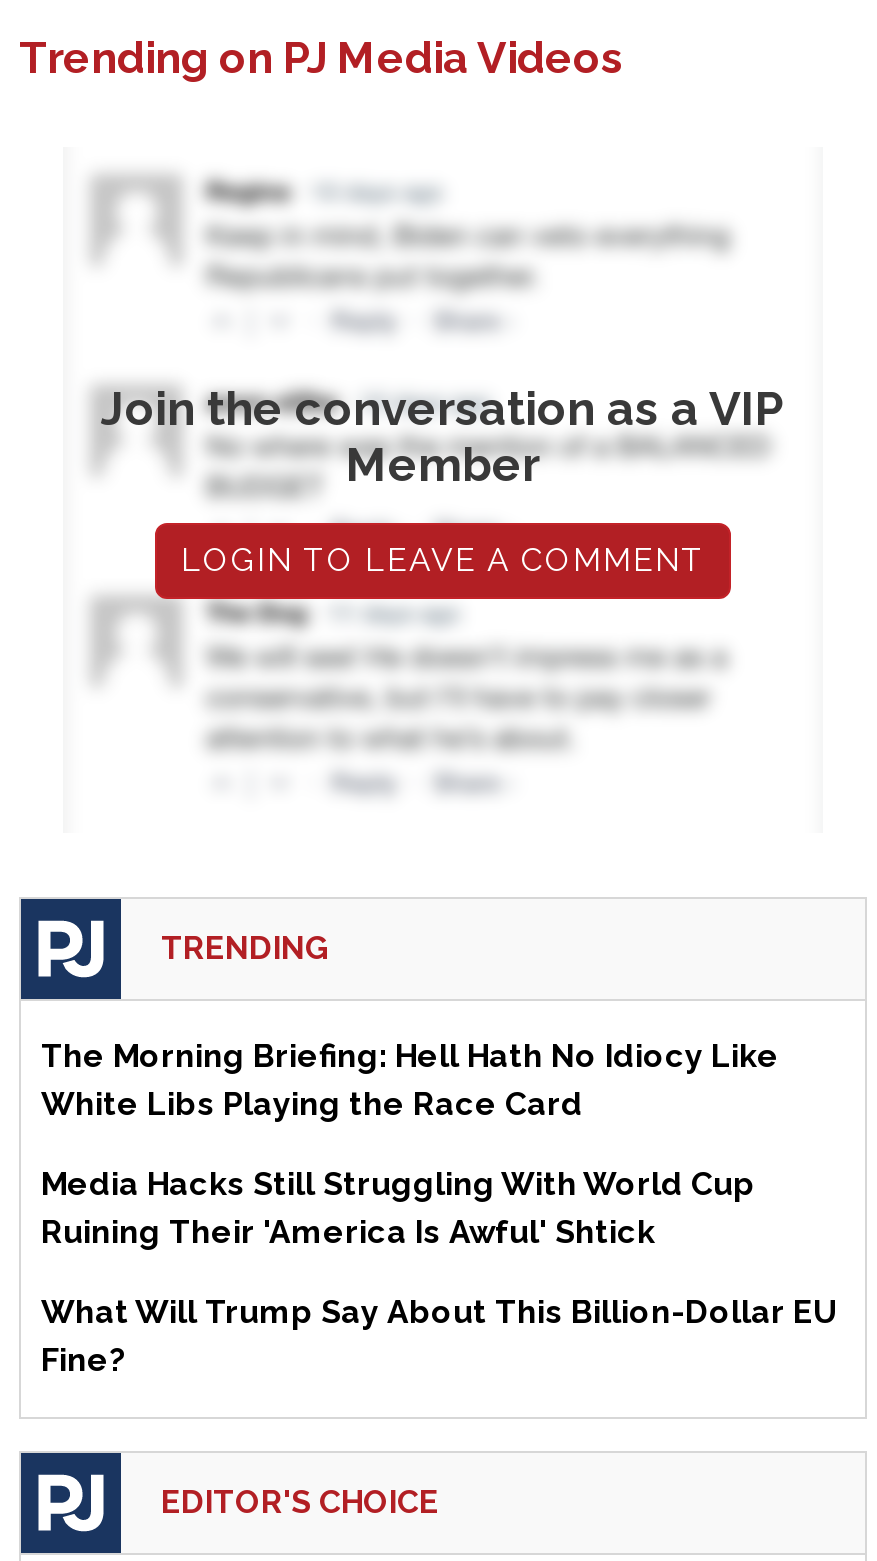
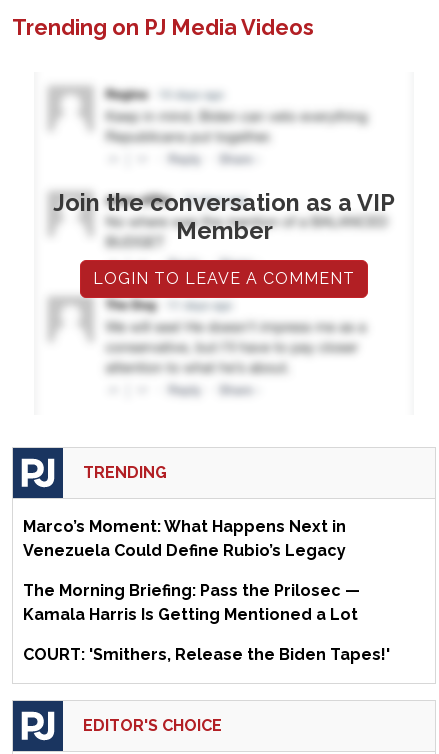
- The Morning Briefing: Hell Hath No Idiocy Like
- White Libs Playing the Race Card
+ Marco’s Moment: What Happens Next in
+ Venezuela Could Define Rubio’s Legacy

- Media Hacks Still Struggling With World Cup
- Ruining Their 'America Is Awful' Shtick
+ The Morning Briefing: Pass the Prilosec —
+ Kamala Harris Is Getting Mentioned a Lot

- What Will Trump Say About This Billion-Dollar EU
- Fine?
+ COURT: 'Smithers, Release the Biden Tapes!'
